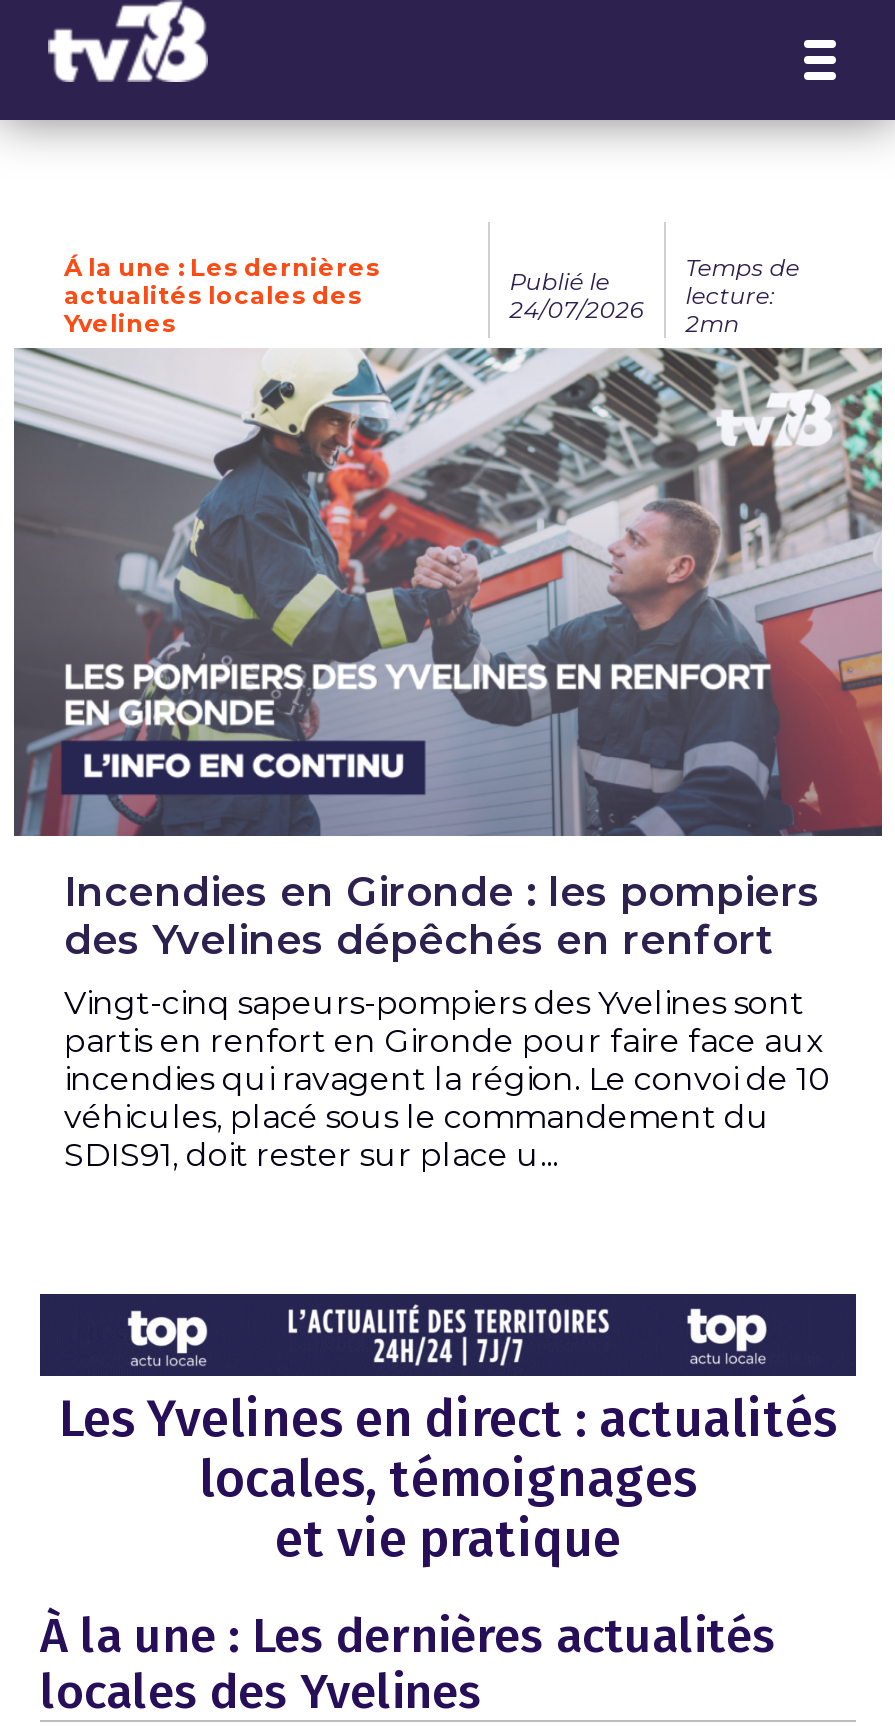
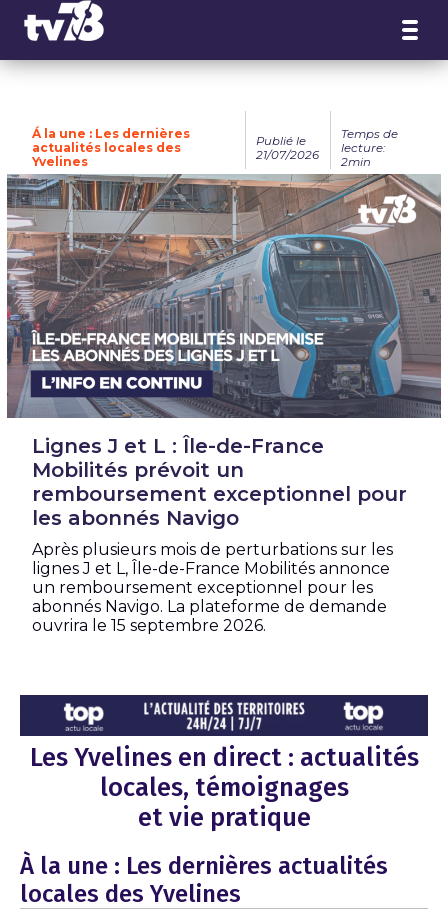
- 24/07/2026
+ 21/07/2026

- 2mn
+ 2min

- [image]
- Incendies en Gironde : les pompiers
- des Yvelines dépêchés en renfort
- Vingt-cinq sapeurs-pompiers des Yvelines sont
- partis en renfort en Gironde pour faire face aux
- incendies qui ravagent la région. Le convoi de 10
- véhicules, placé sous le commandement du
- SDIS91, doit rester sur place u...
+ [image]
+ Lignes J et L : Île-de-France
+ Mobilités prévoit un
+ remboursement exceptionnel pour
+ les abonnés Navigo
+ Après plusieurs mois de perturbations sur les
+ lignes J et L, Île-de-France Mobilités annonce
+ un remboursement exceptionnel pour les
+ abonnés Navigo. La plateforme de demande
+ ouvrira le 15 septembre 2026.
